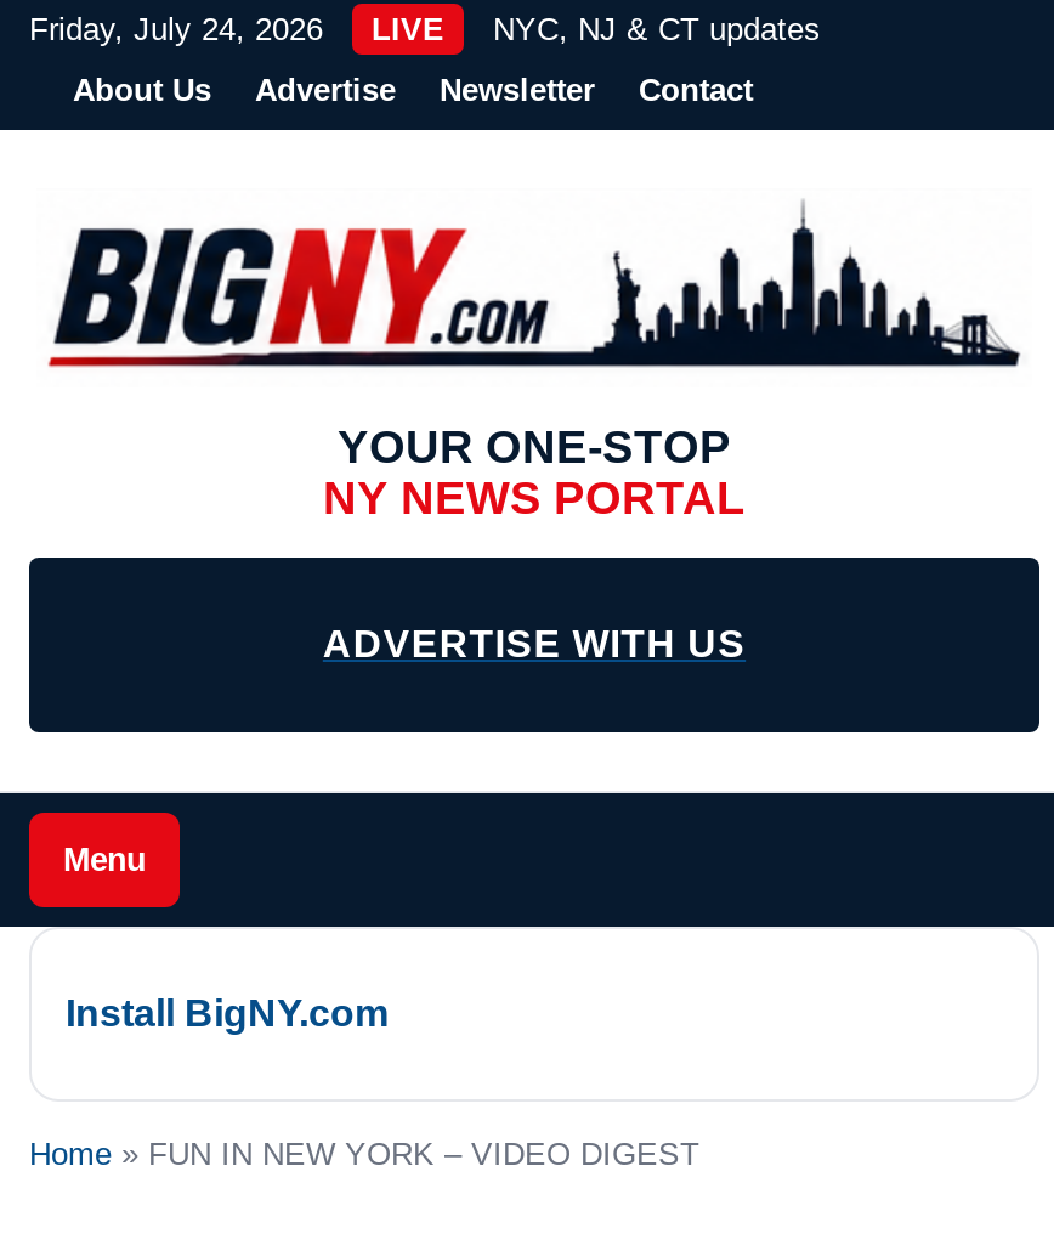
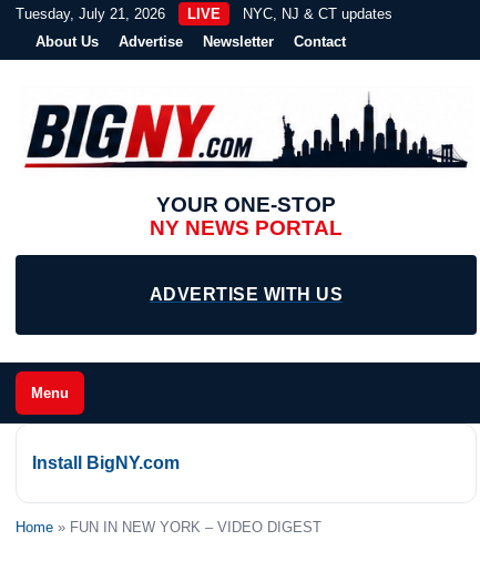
- Friday, July 24, 2026 LIVE NYC, NJ & CT updates
+ Tuesday, July 21, 2026 LIVE NYC, NJ & CT updates
